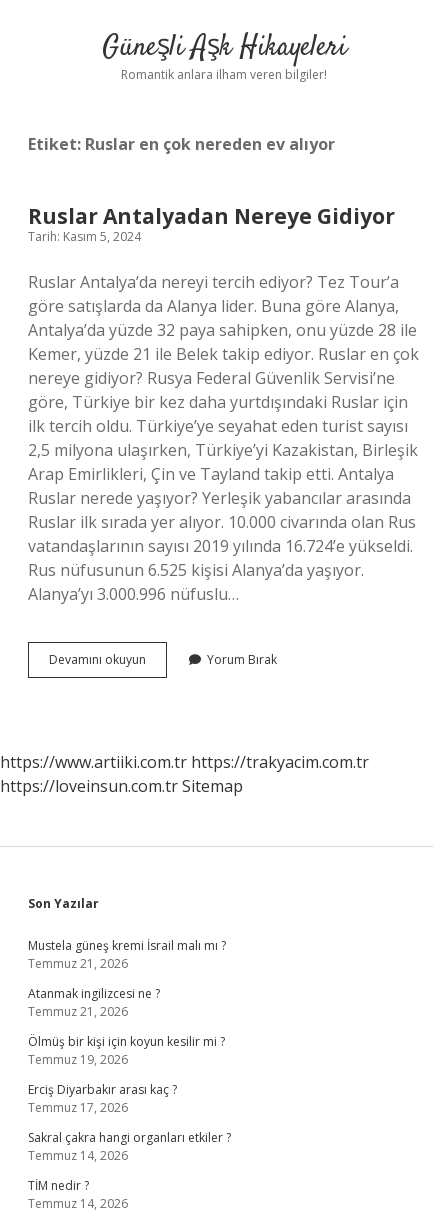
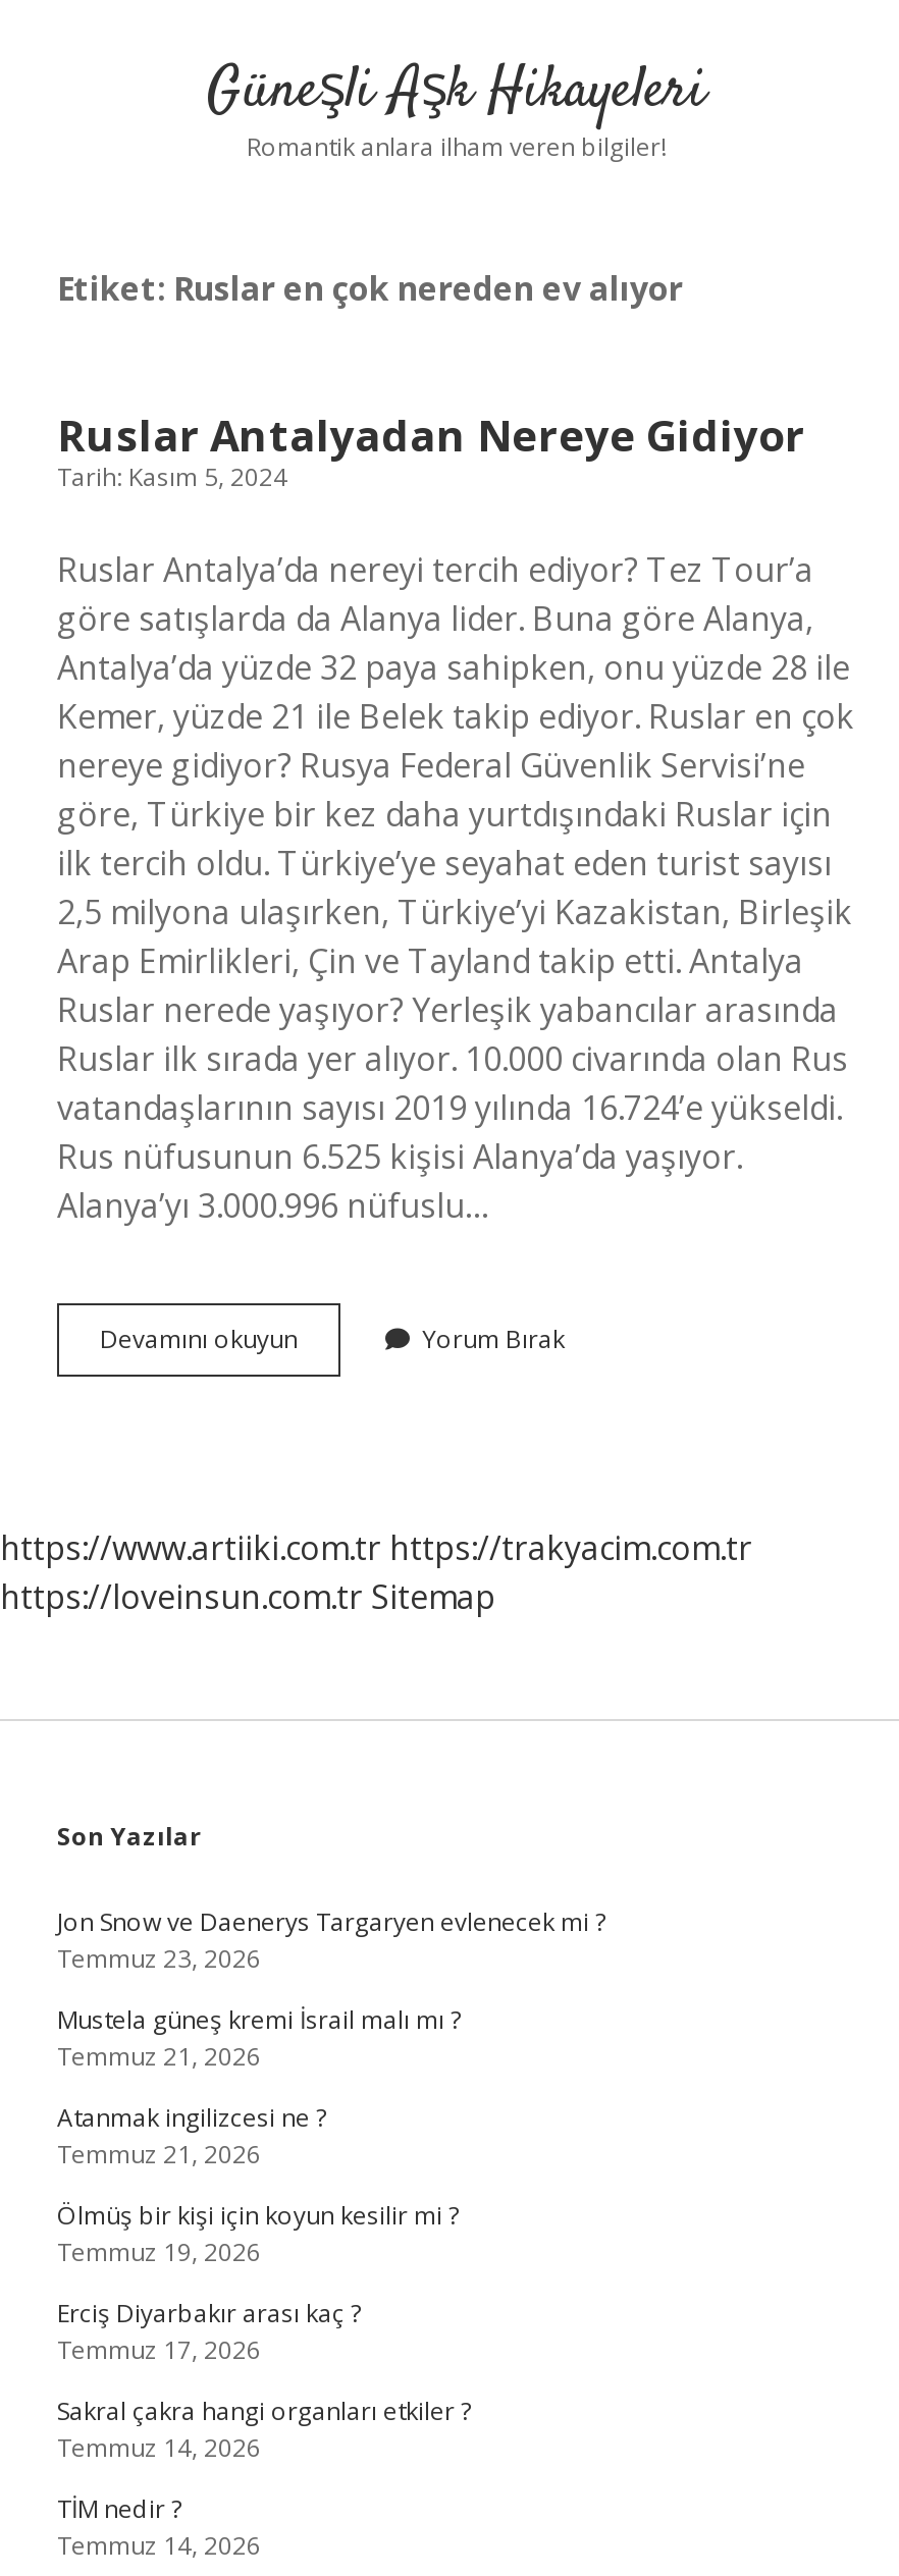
+ Jon Snow ve Daenerys Targaryen evlenecek mi ?
+ Temmuz 23, 2026
